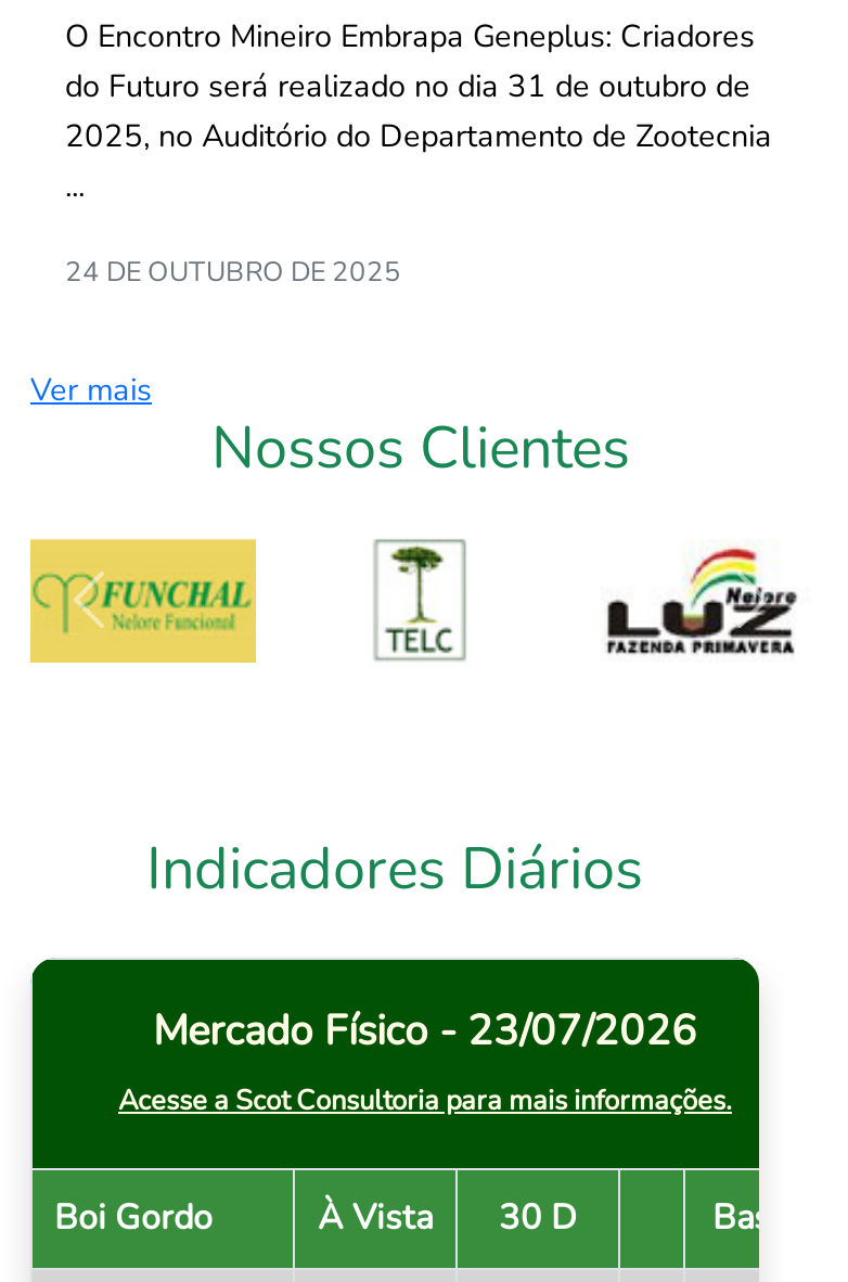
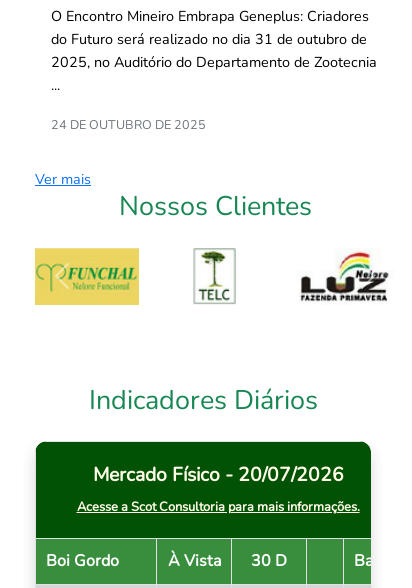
- Mercado Físico - 23/07/2026
+ Mercado Físico - 20/07/2026
